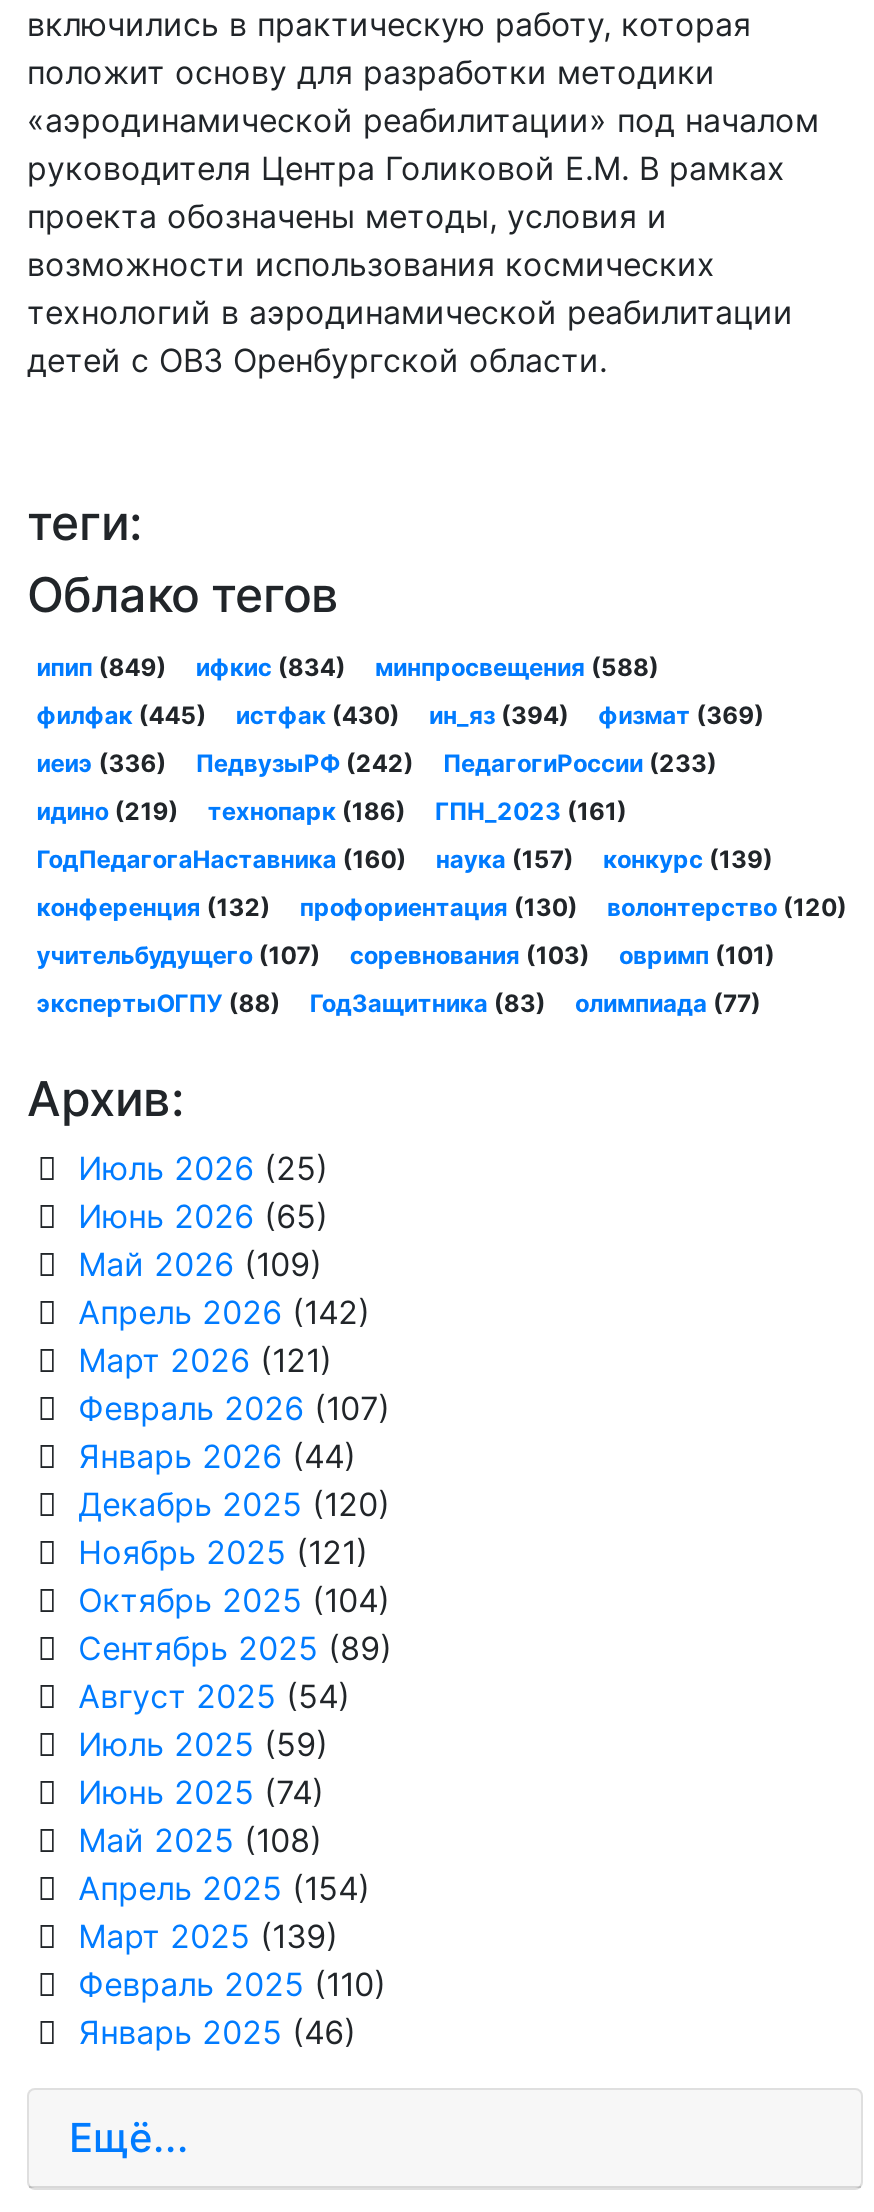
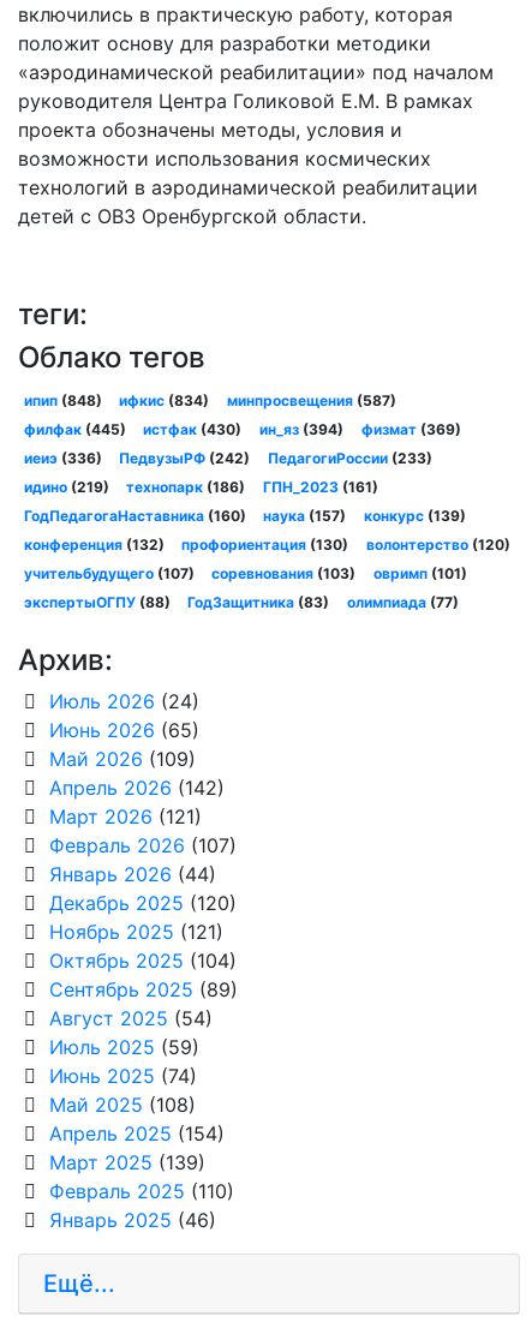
- ипип (849)
+ ипип (848)

- минпросвещения (588)
+ минпросвещения (587)

- Июль 2026 (25)
+ Июль 2026 (24)
